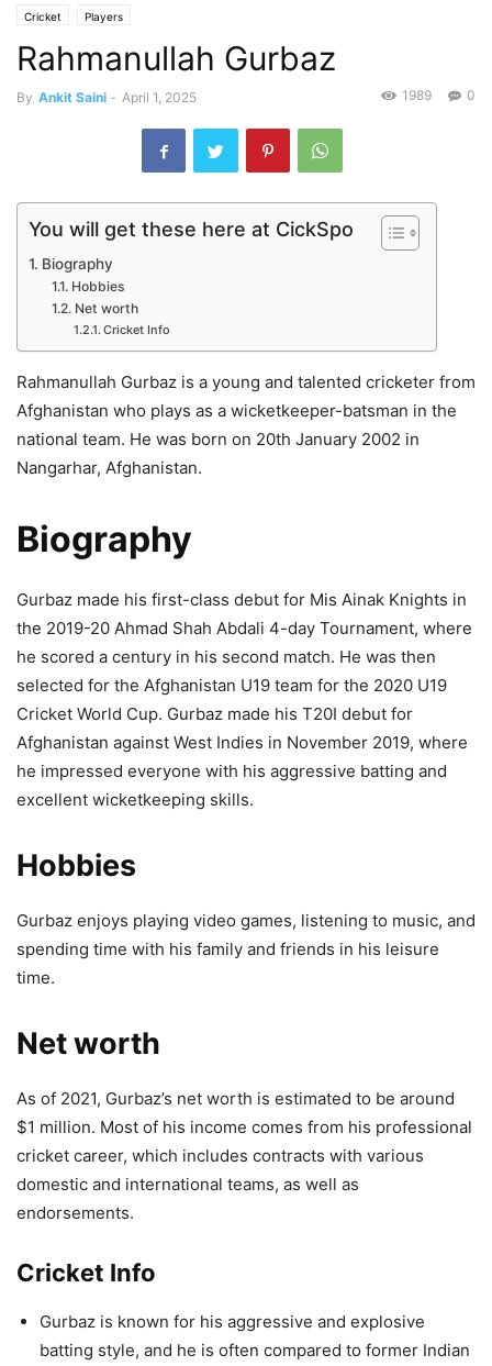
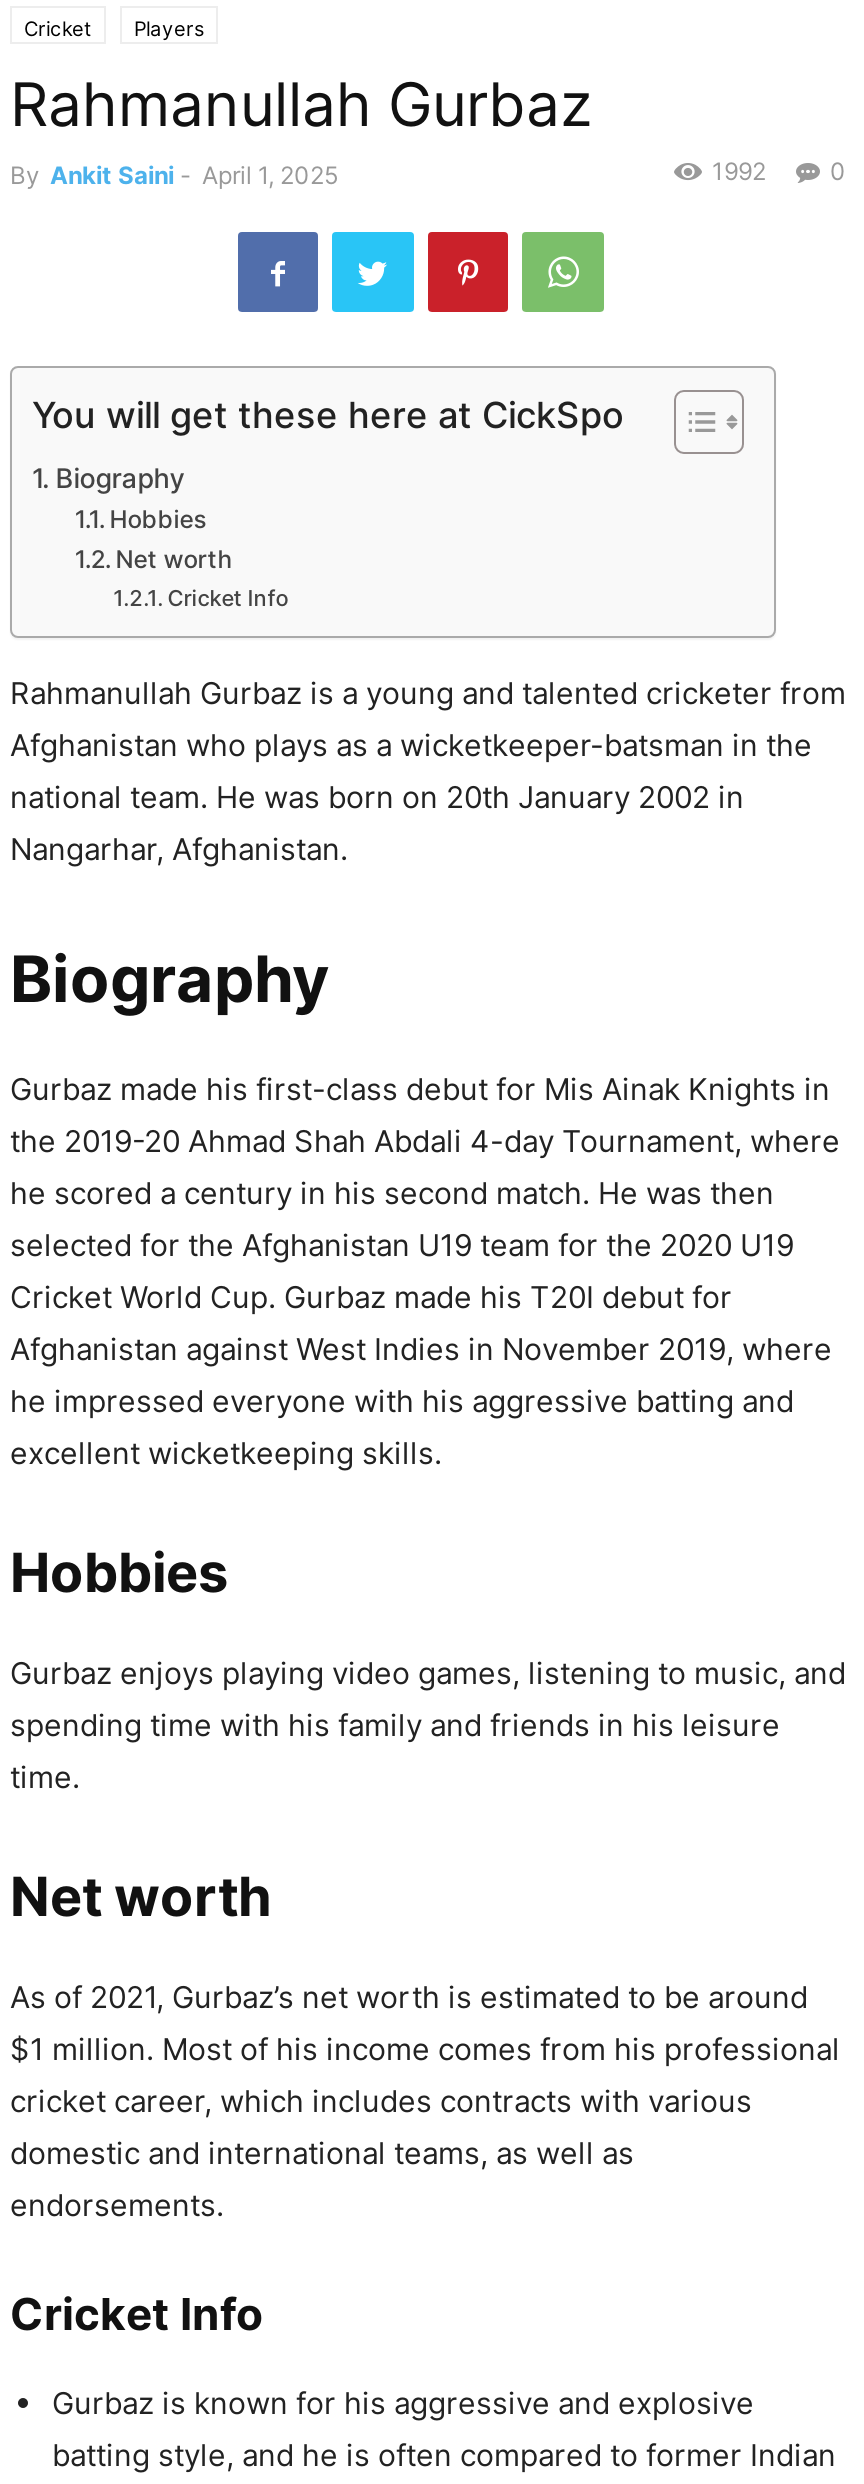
- 1989
+ 1992
